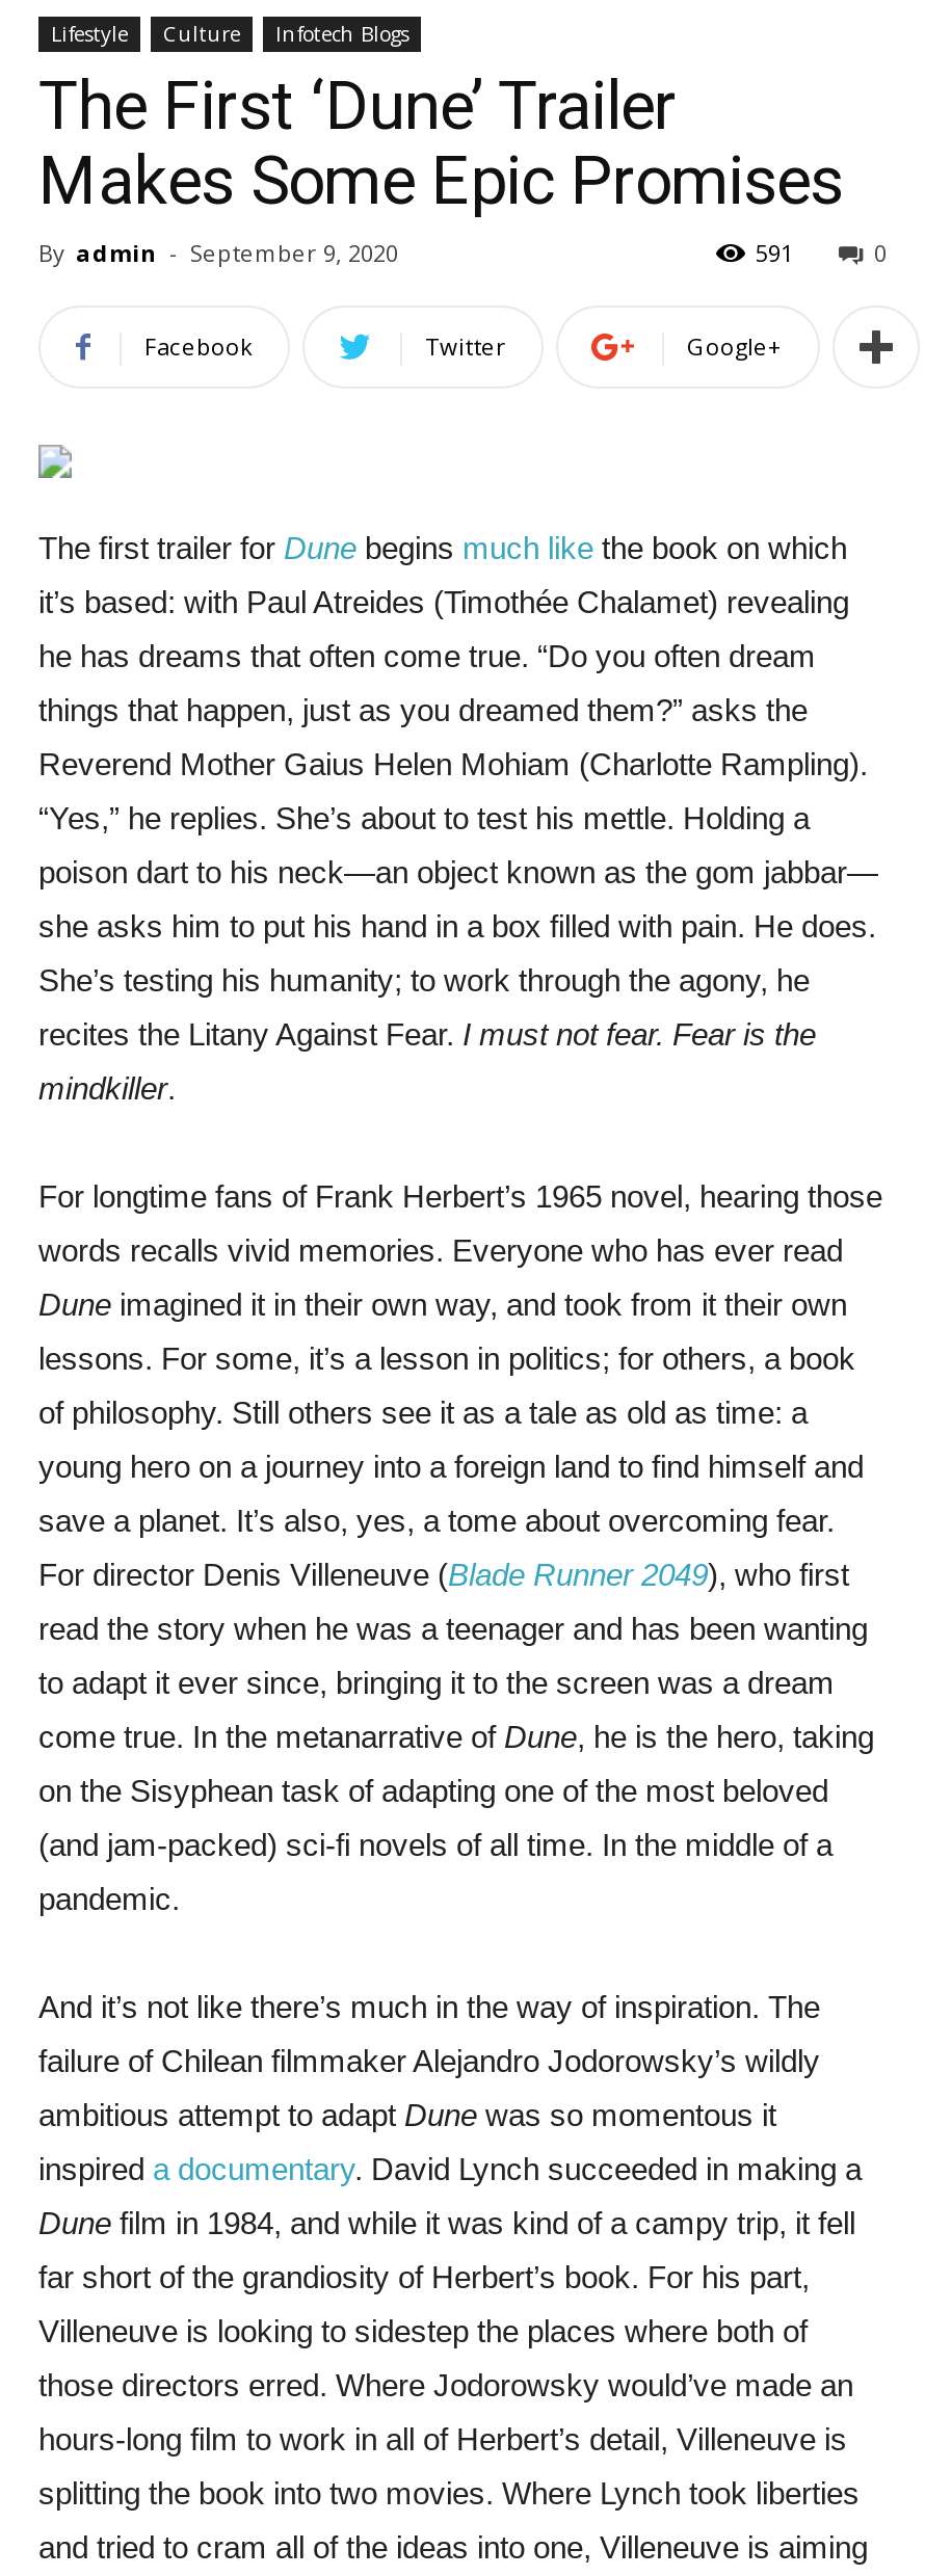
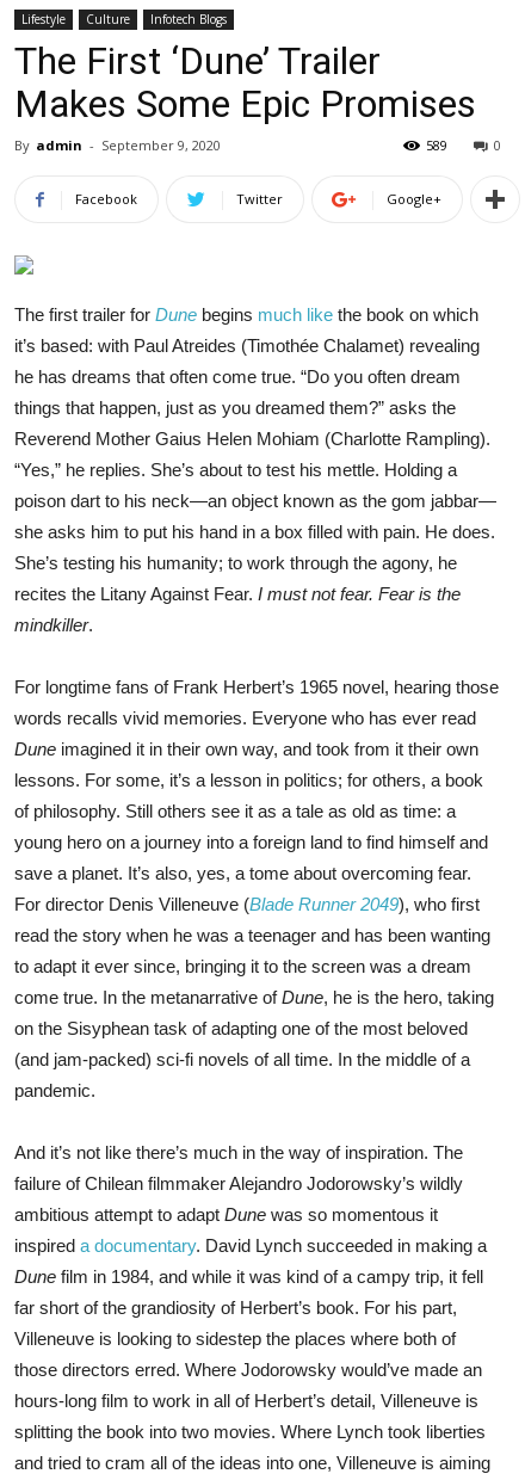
- 591
+ 589
